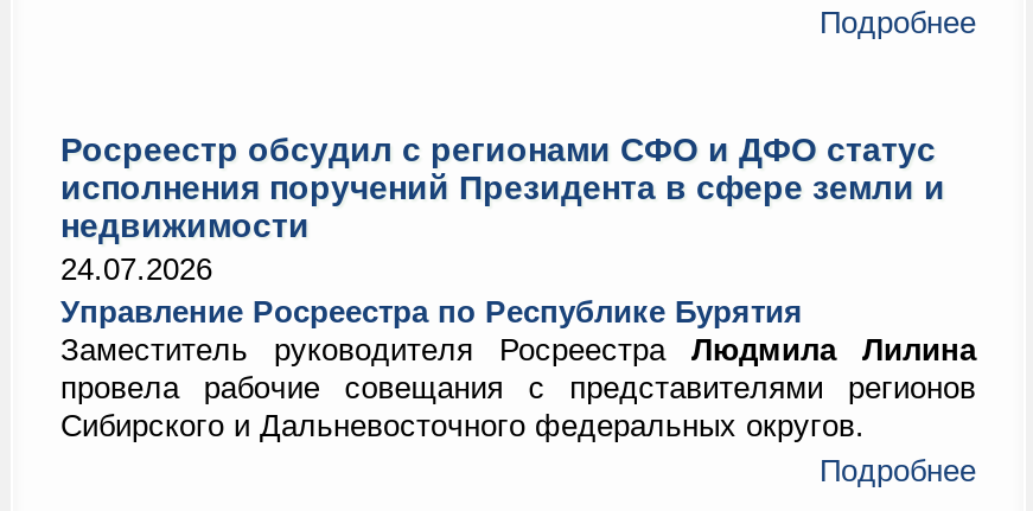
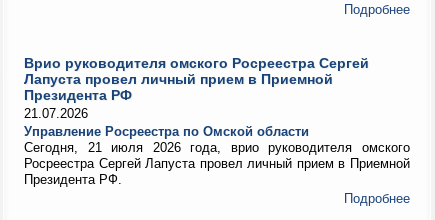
- Росреестр обсудил с регионами СФО и ДФО статус
- исполнения поручений Президента в сфере земли и
- недвижимости
- 24.07.2026
- Управление Росреестра по Республике Бурятия
- Заместитель руководителя Росреестра Людмила Лилина
- провела рабочие совещания с представителями регионов
- Сибирского и Дальневосточного федеральных округов.
+ Врио руководителя омского Росреестра Сергей
+ Лапуста провел личный прием в Приемной
+ Президента РФ
+ 21.07.2026
+ Управление Росреестра по Омской области
+ Сегодня, 21 июля 2026 года, врио руководителя омского
+ Росреестра Сергей Лапуста провел личный прием в Приемной
+ Президента РФ.
